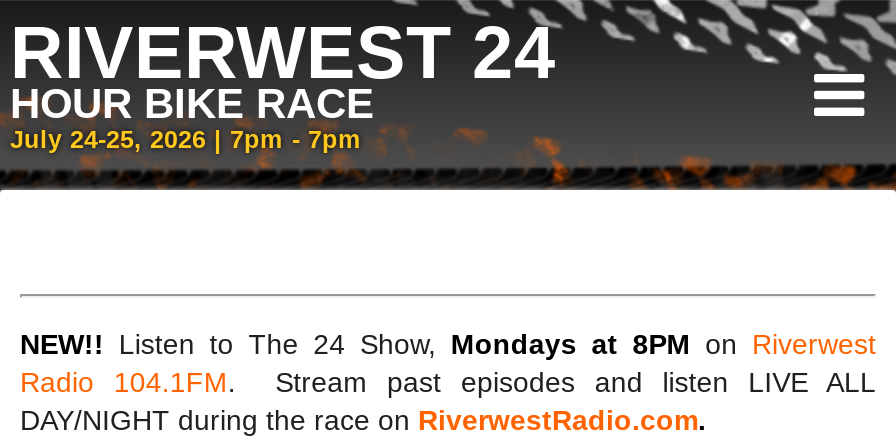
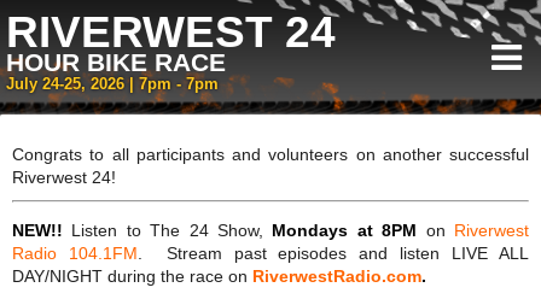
+ Congrats to all participants and volunteers on another successful
+ Riverwest 24!
